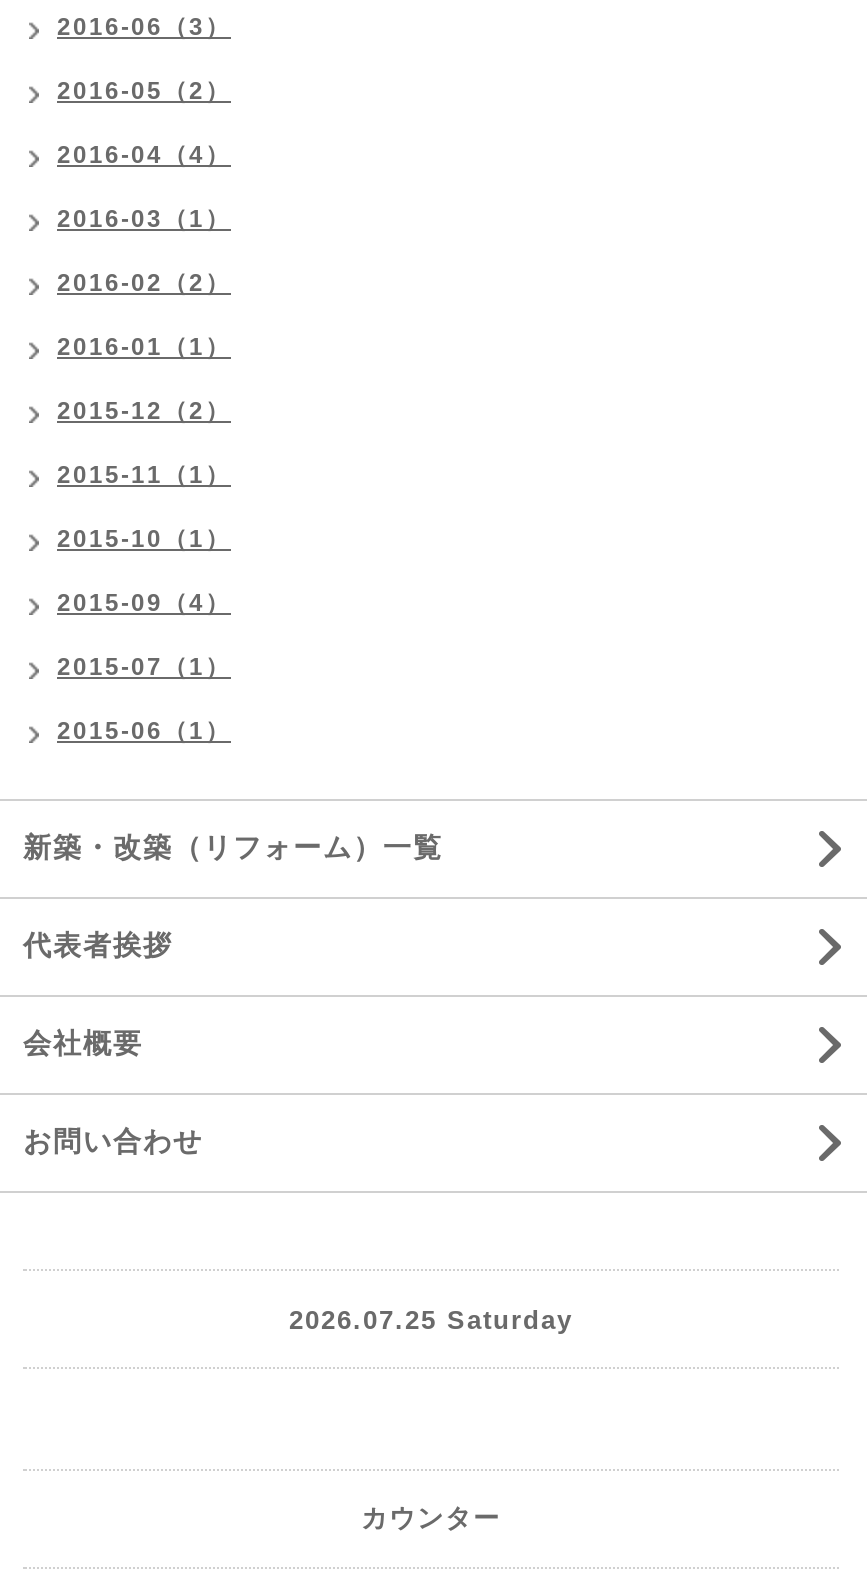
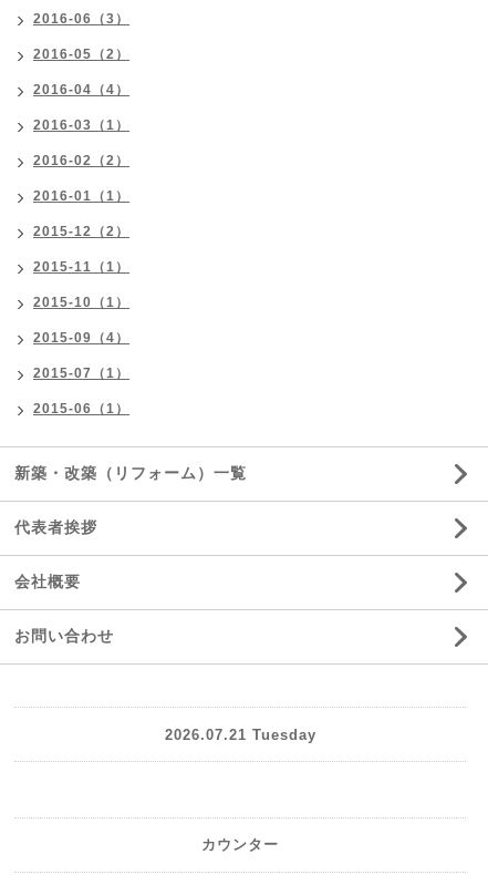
- 2026.07.25 Saturday
+ 2026.07.21 Tuesday
